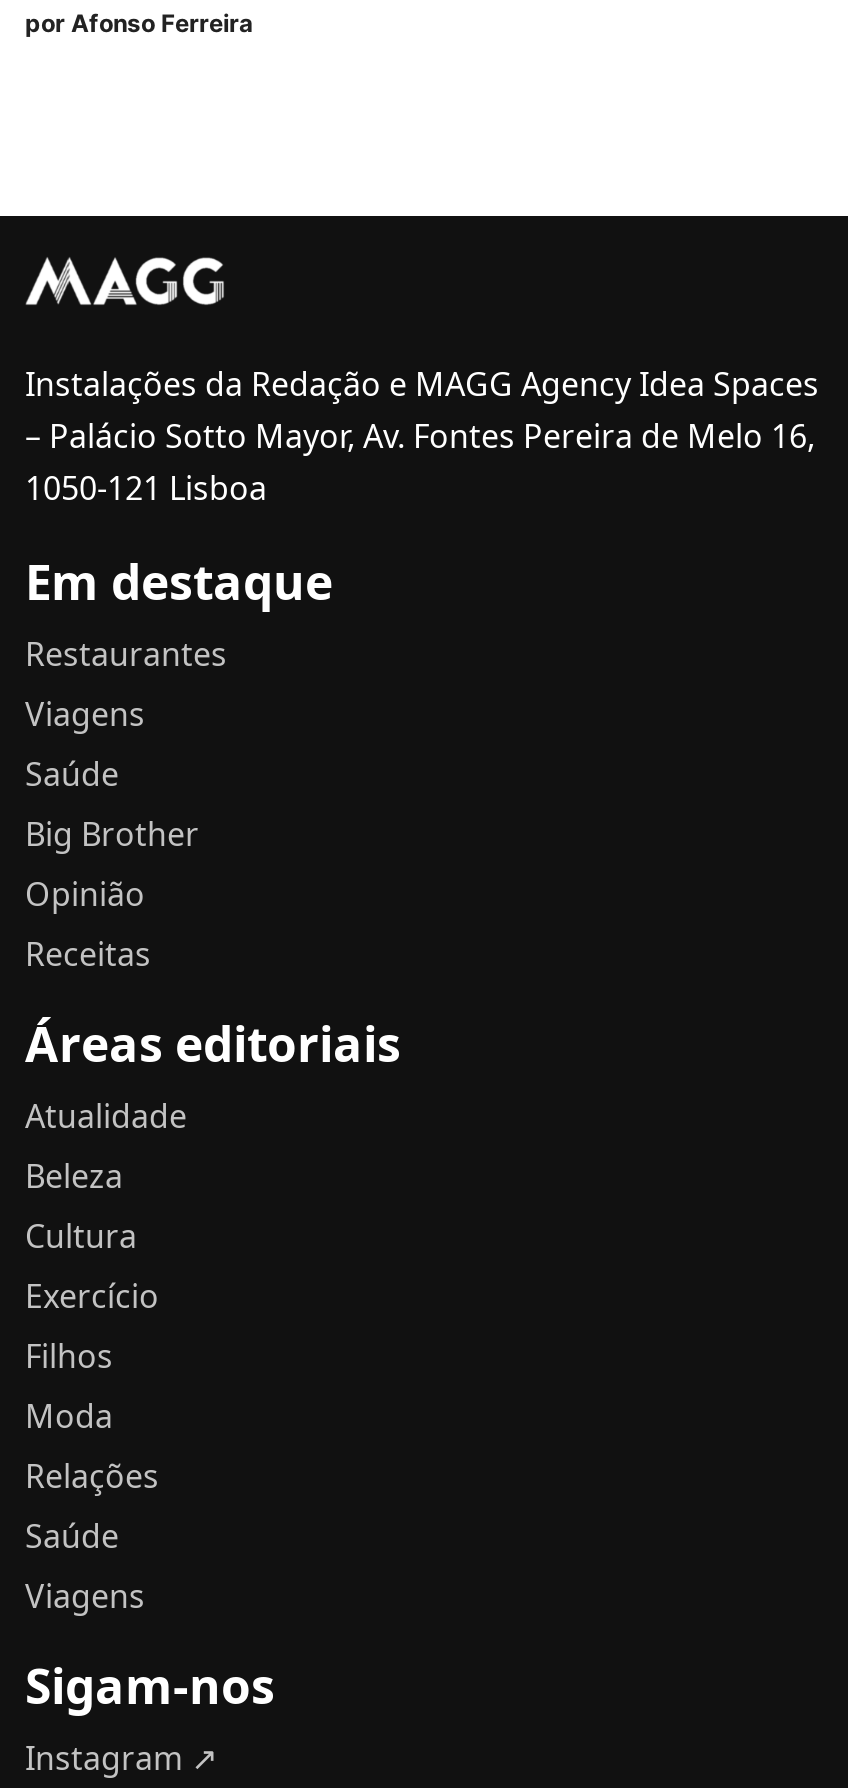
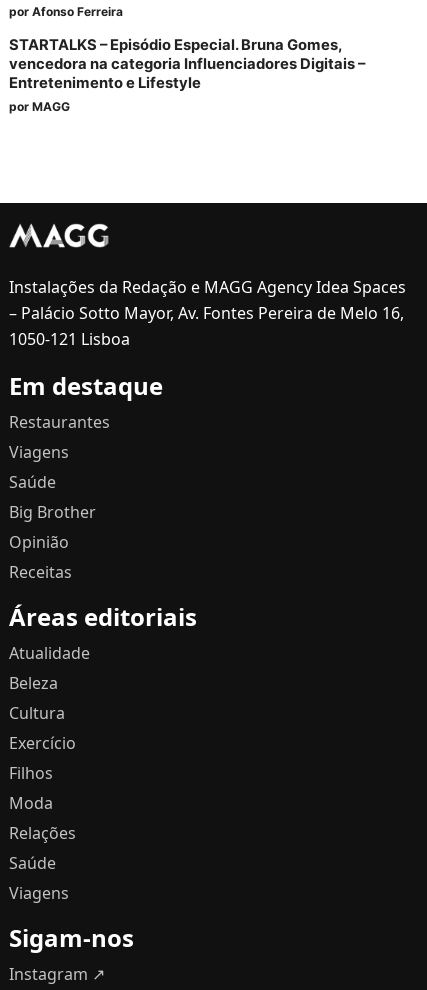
+ STARTALKS – Episódio Especial. Bruna Gomes,
+ vencedora na categoria Influenciadores Digitais –
+ Entretenimento e Lifestyle
+ por MAGG
